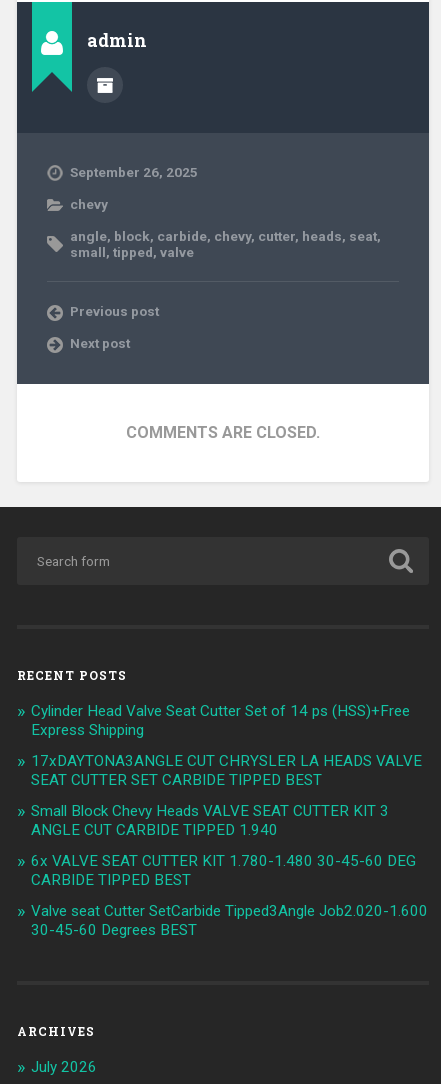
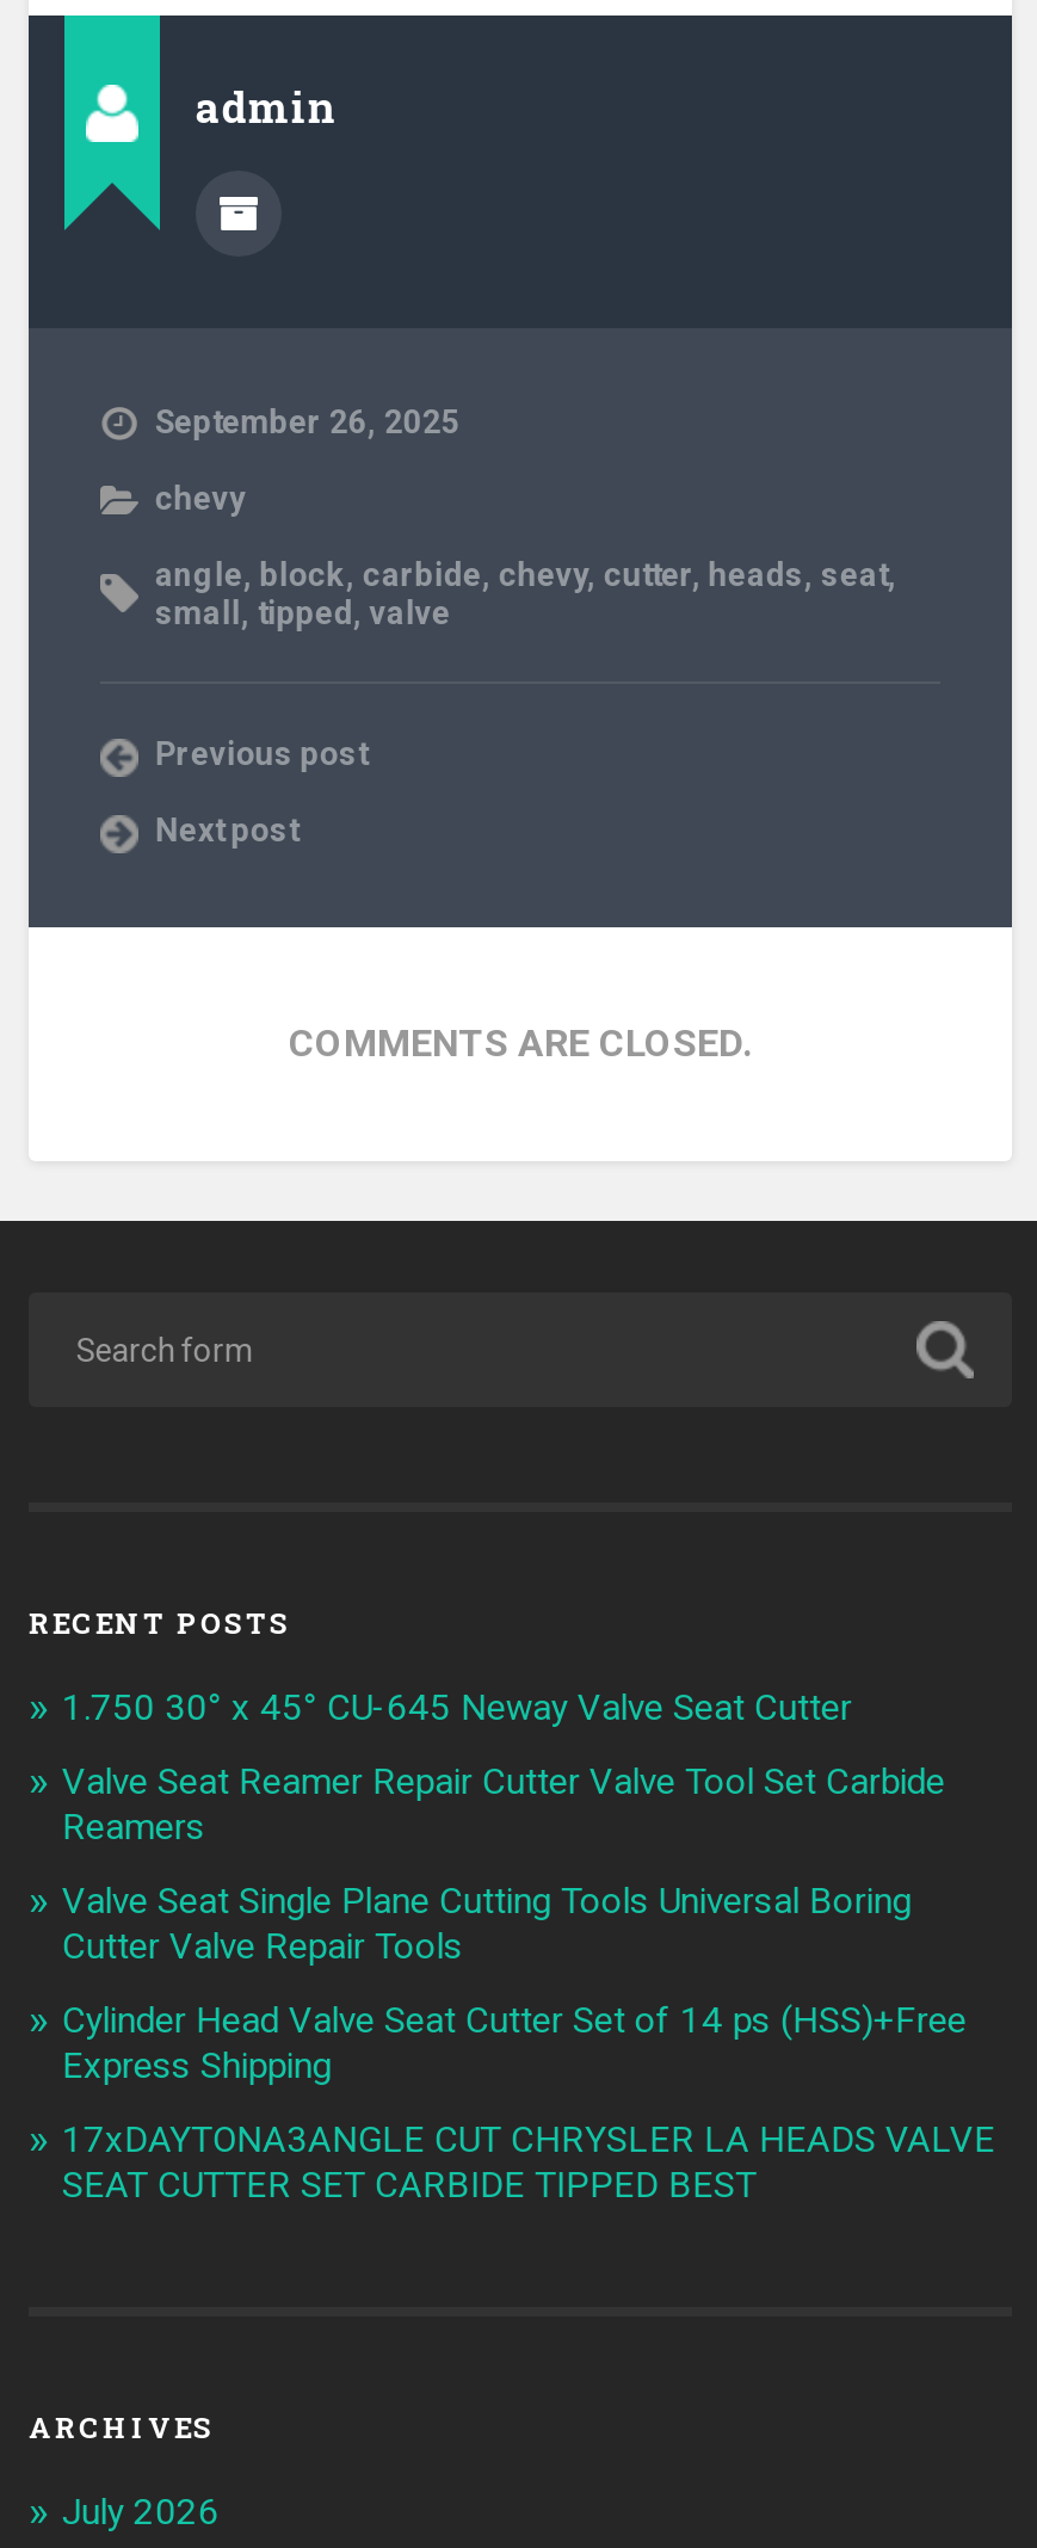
+ 1.750 30° x 45° CU-645 Neway Valve Seat Cutter
+ Valve Seat Reamer Repair Cutter Valve Tool Set Carbide
+ Reamers
+ Valve Seat Single Plane Cutting Tools Universal Boring
+ Cutter Valve Repair Tools

moved down: Cylinder Head Valve Seat Cutter Set of 14 ps (HSS)+Free | Express Shipping | 17xDAYTONA3ANGLE CUT CHRYSLER LA HEADS VALVE | SEAT CUTTER SET CARBIDE TIPPED BEST

- Small Block Chevy Heads VALVE SEAT CUTTER KIT 3
- ANGLE CUT CARBIDE TIPPED 1.940
- 6x VALVE SEAT CUTTER KIT 1.780-1.480 30-45-60 DEG
- CARBIDE TIPPED BEST
- Valve seat Cutter SetCarbide Tipped3Angle Job2.020-1.600
- 30-45-60 Degrees BEST
